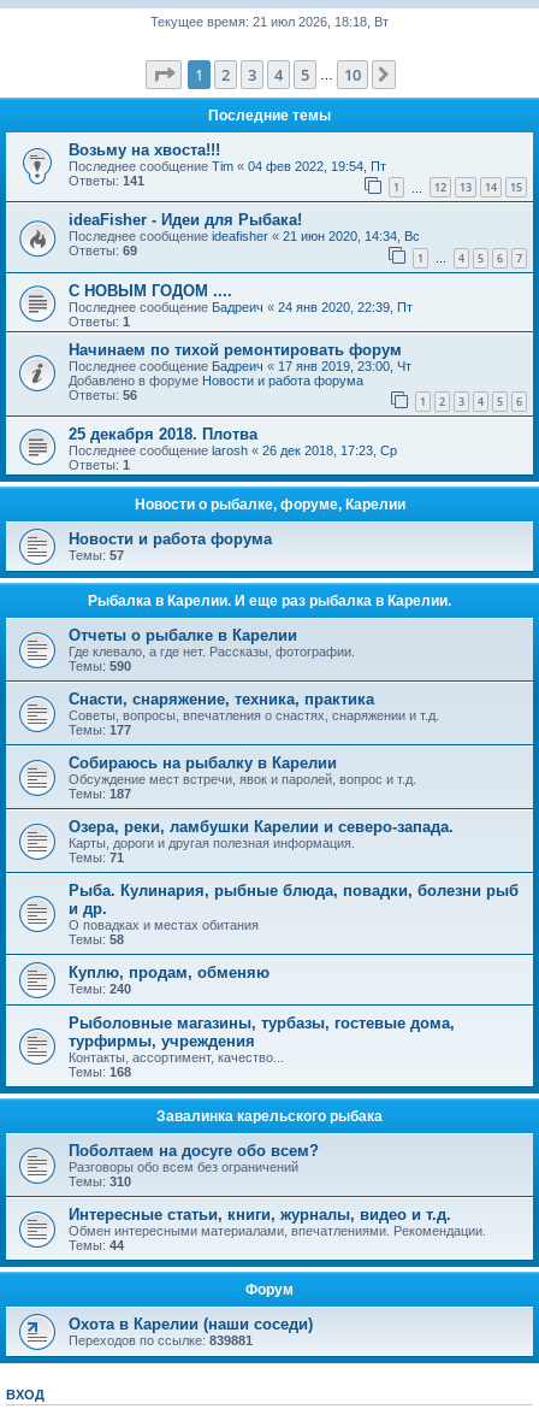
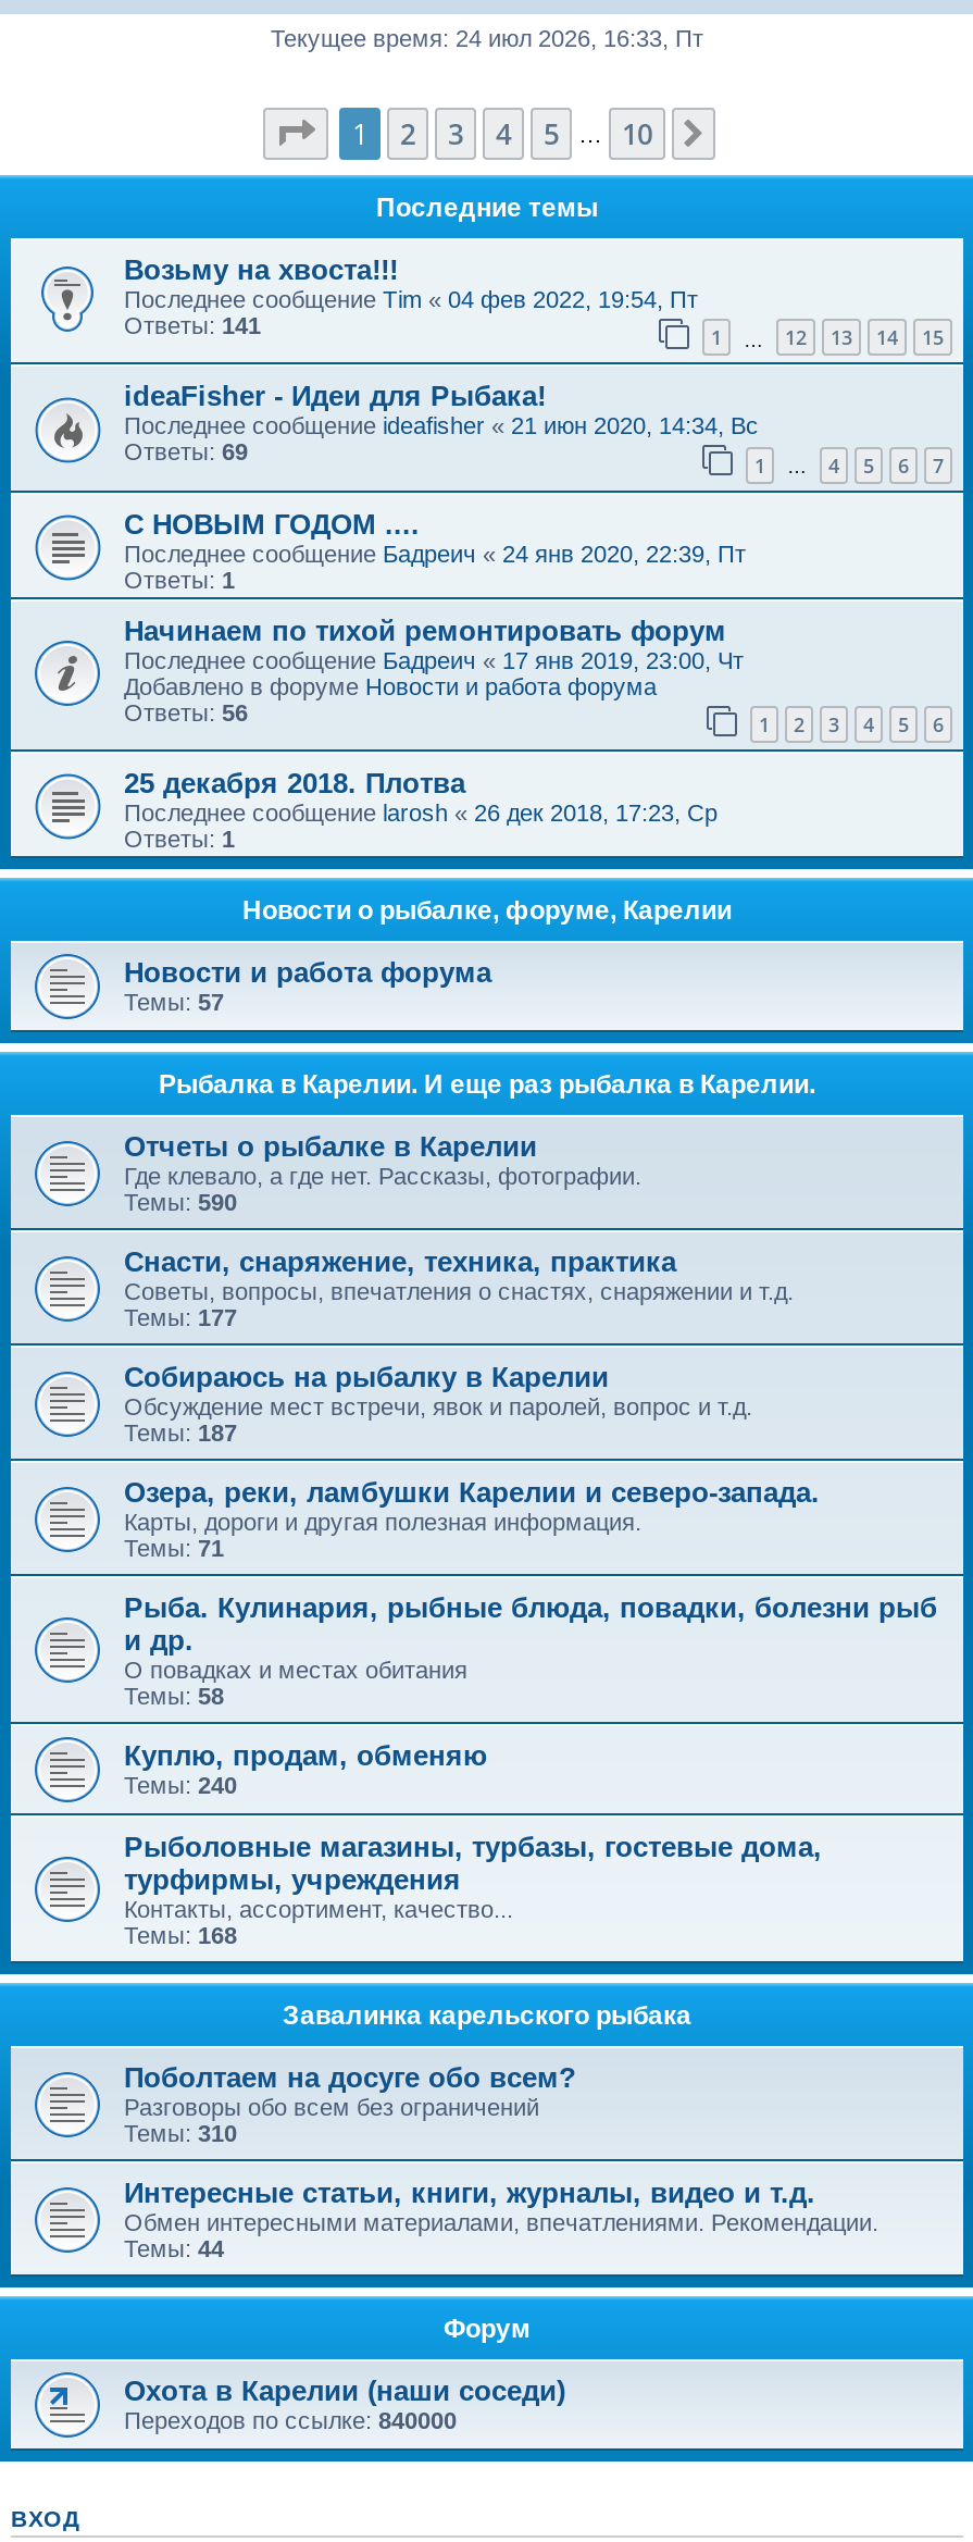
- Текущее время: 21 июл 2026, 18:18, Вт
+ Текущее время: 24 июл 2026, 16:33, Пт

- Переходов по ссылке:839881
+ Переходов по ссылке:840000
